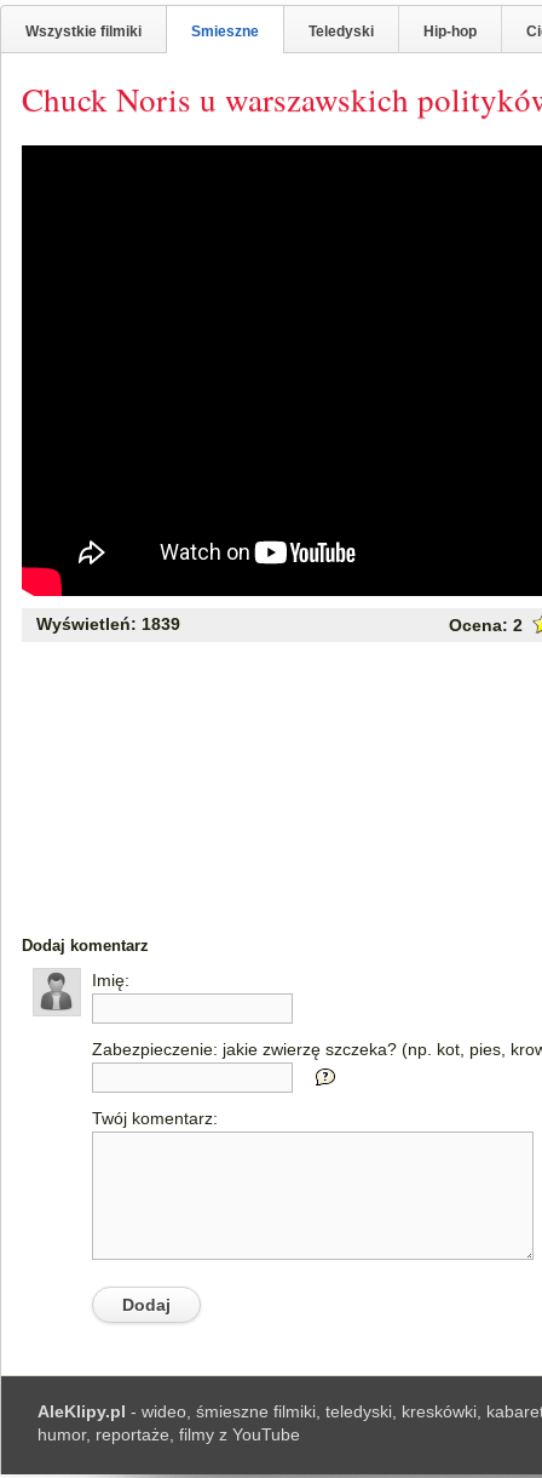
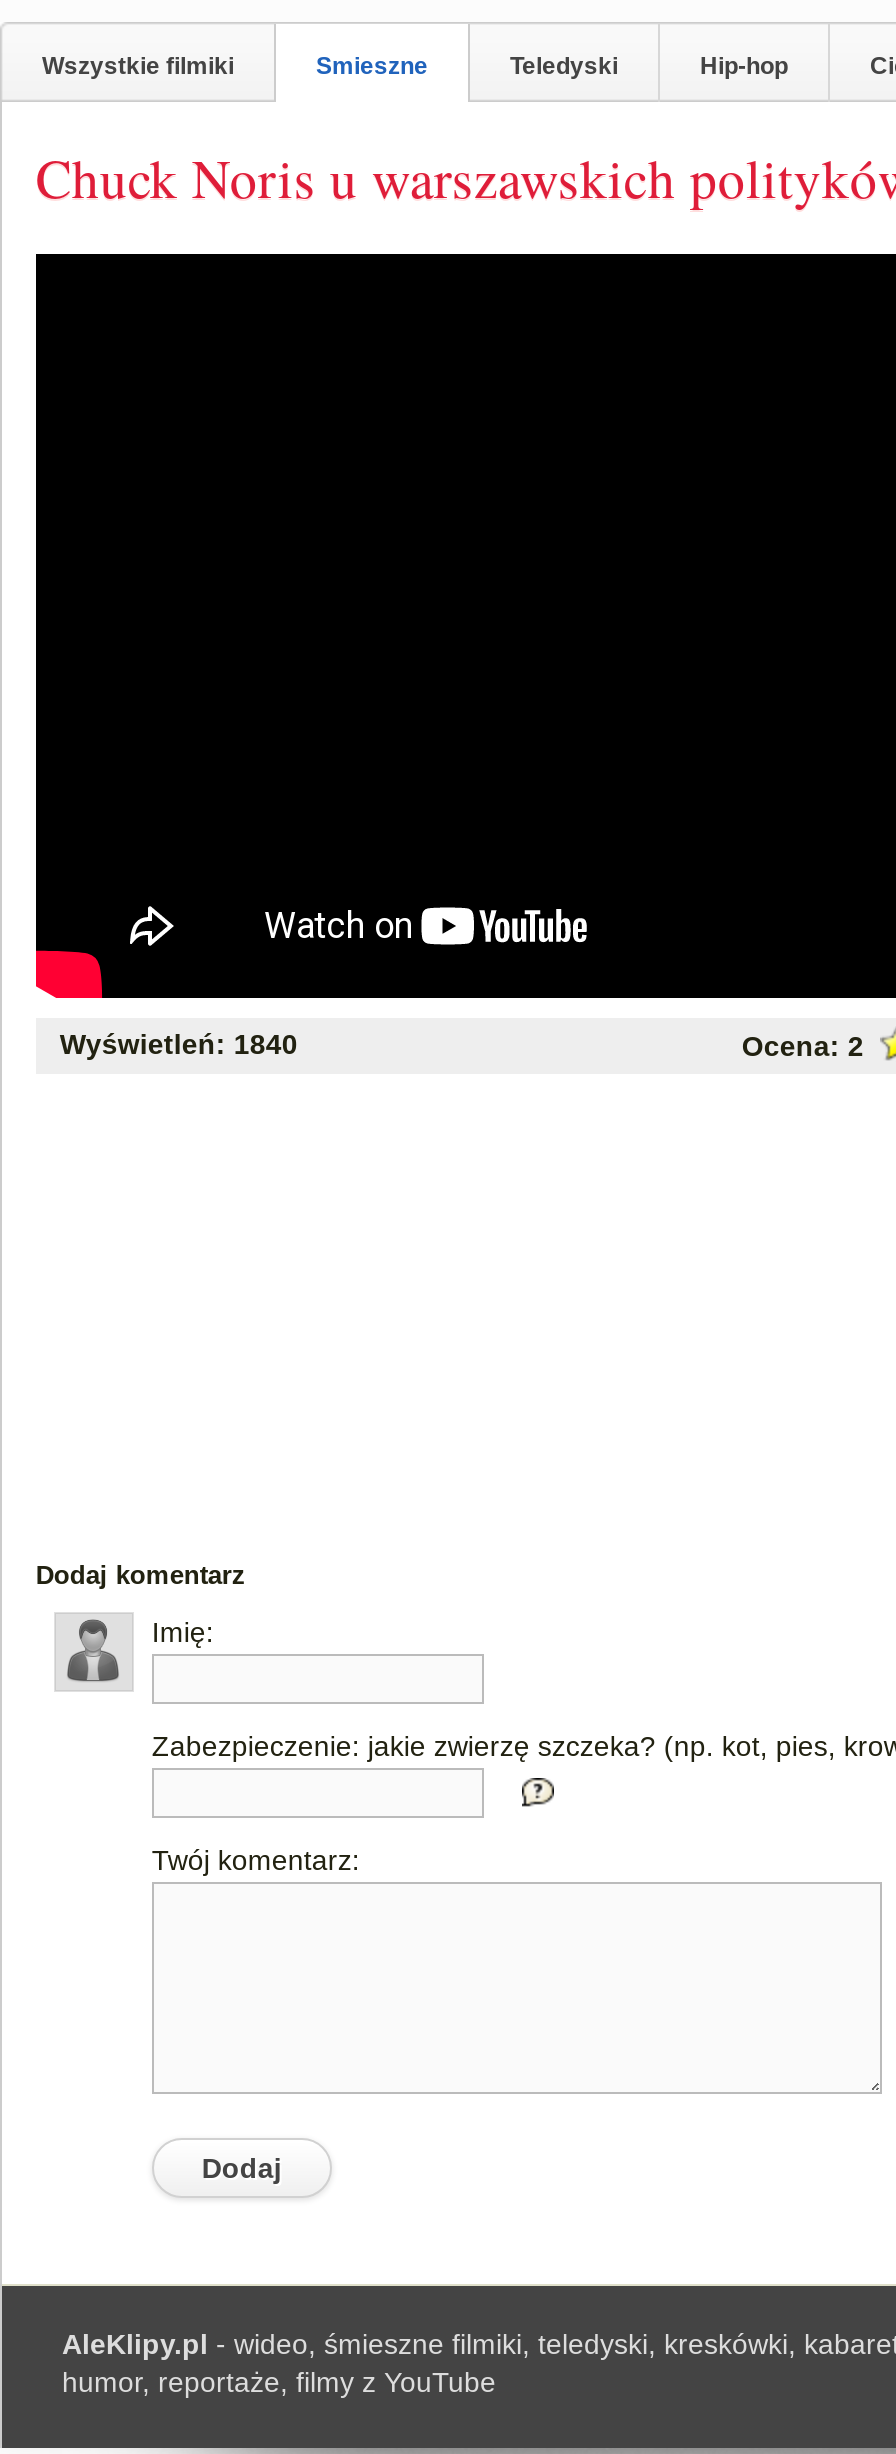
- Wyświetleń: 1839
+ Wyświetleń: 1840
